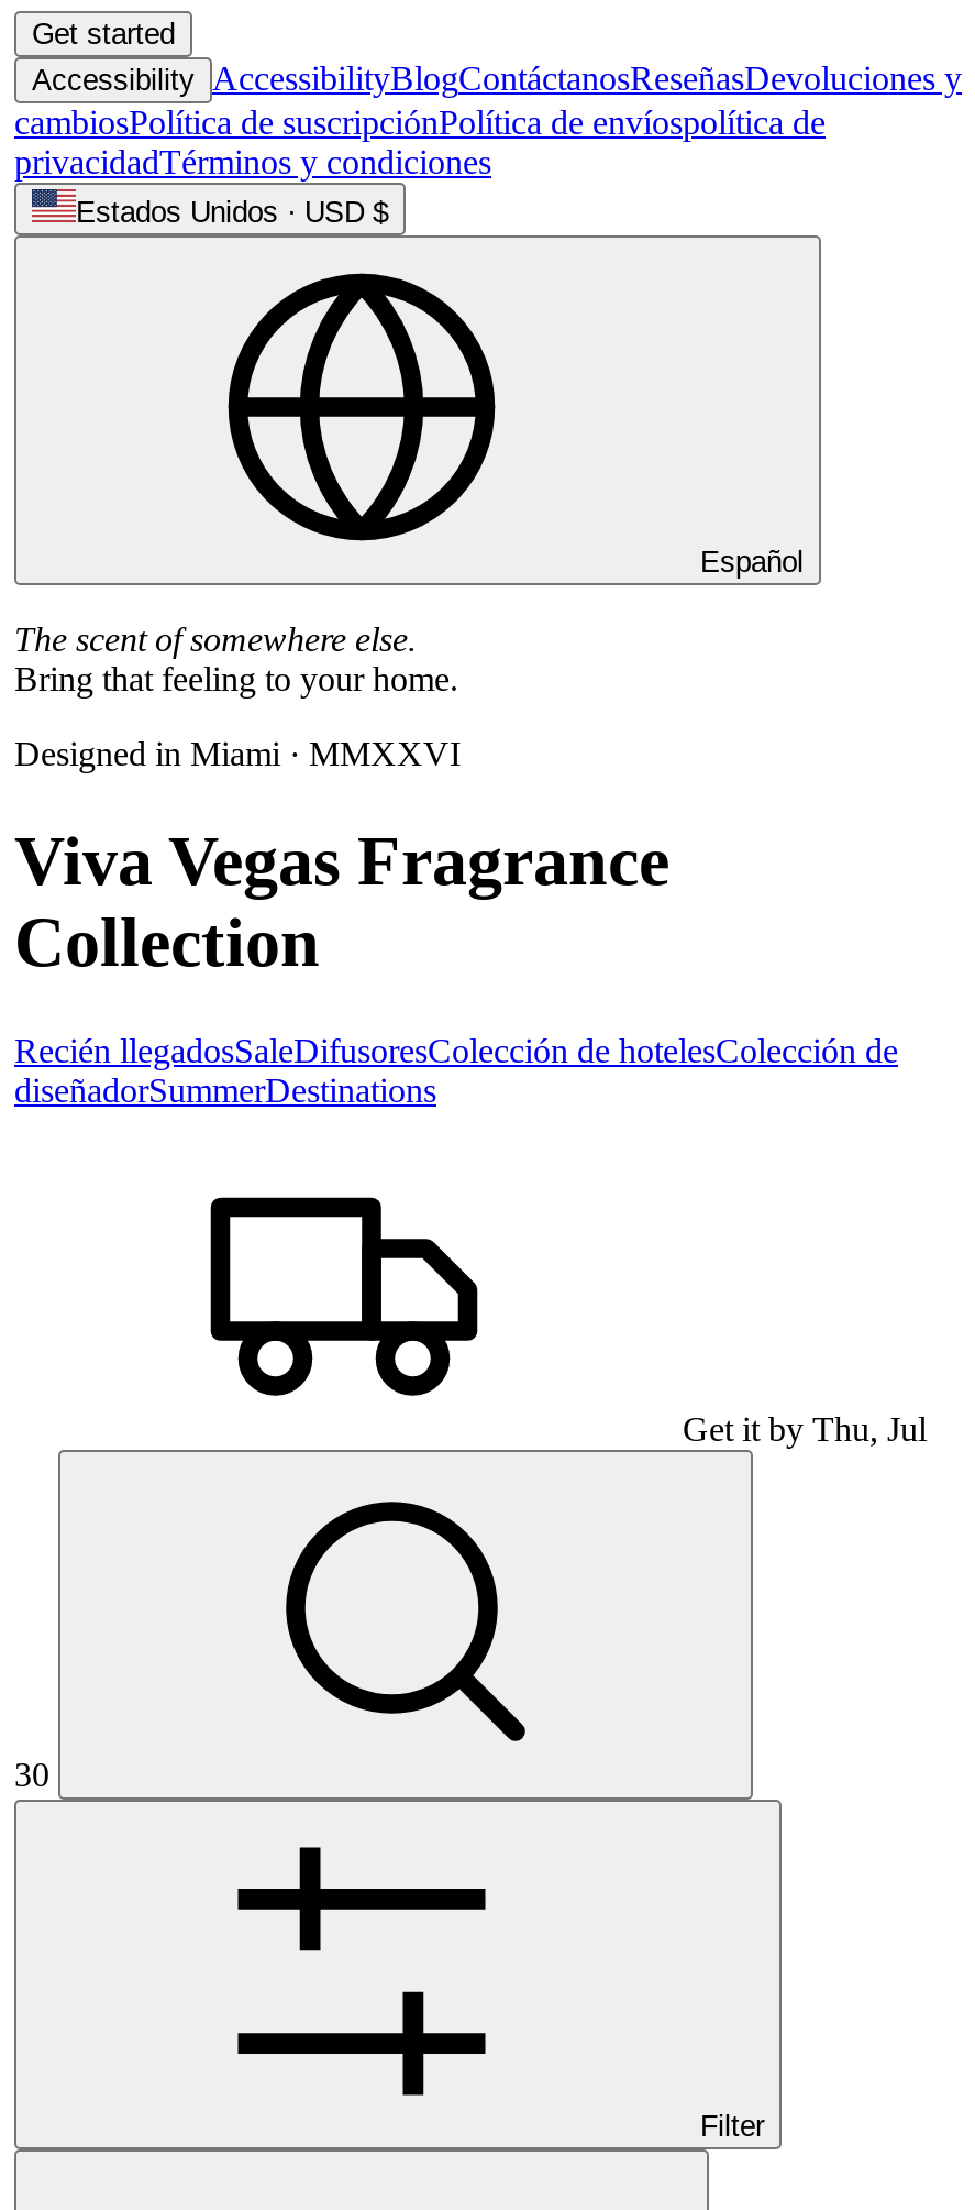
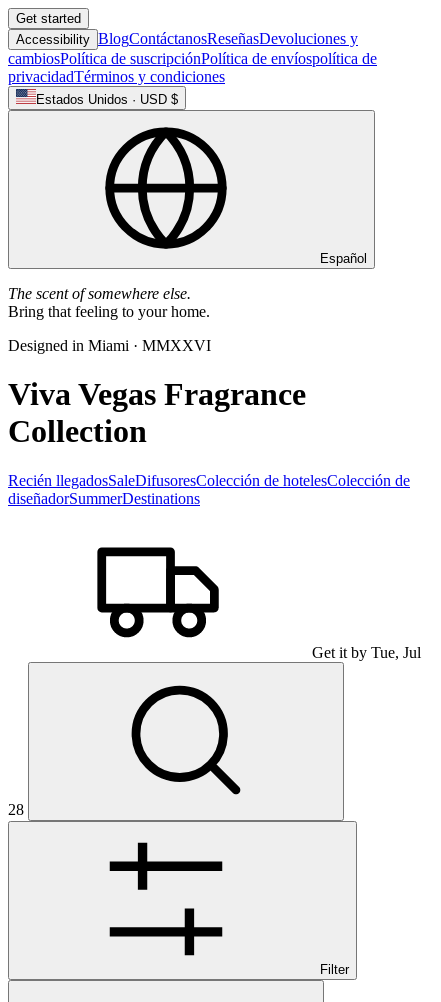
- Accessibility AccessibilityBlogContáctanosReseñasDevoluciones y
+ Accessibility BlogContáctanosReseñasDevoluciones y

- Get it by Thu, Jul
+ Get it by Tue, Jul

- 30
+ 28
